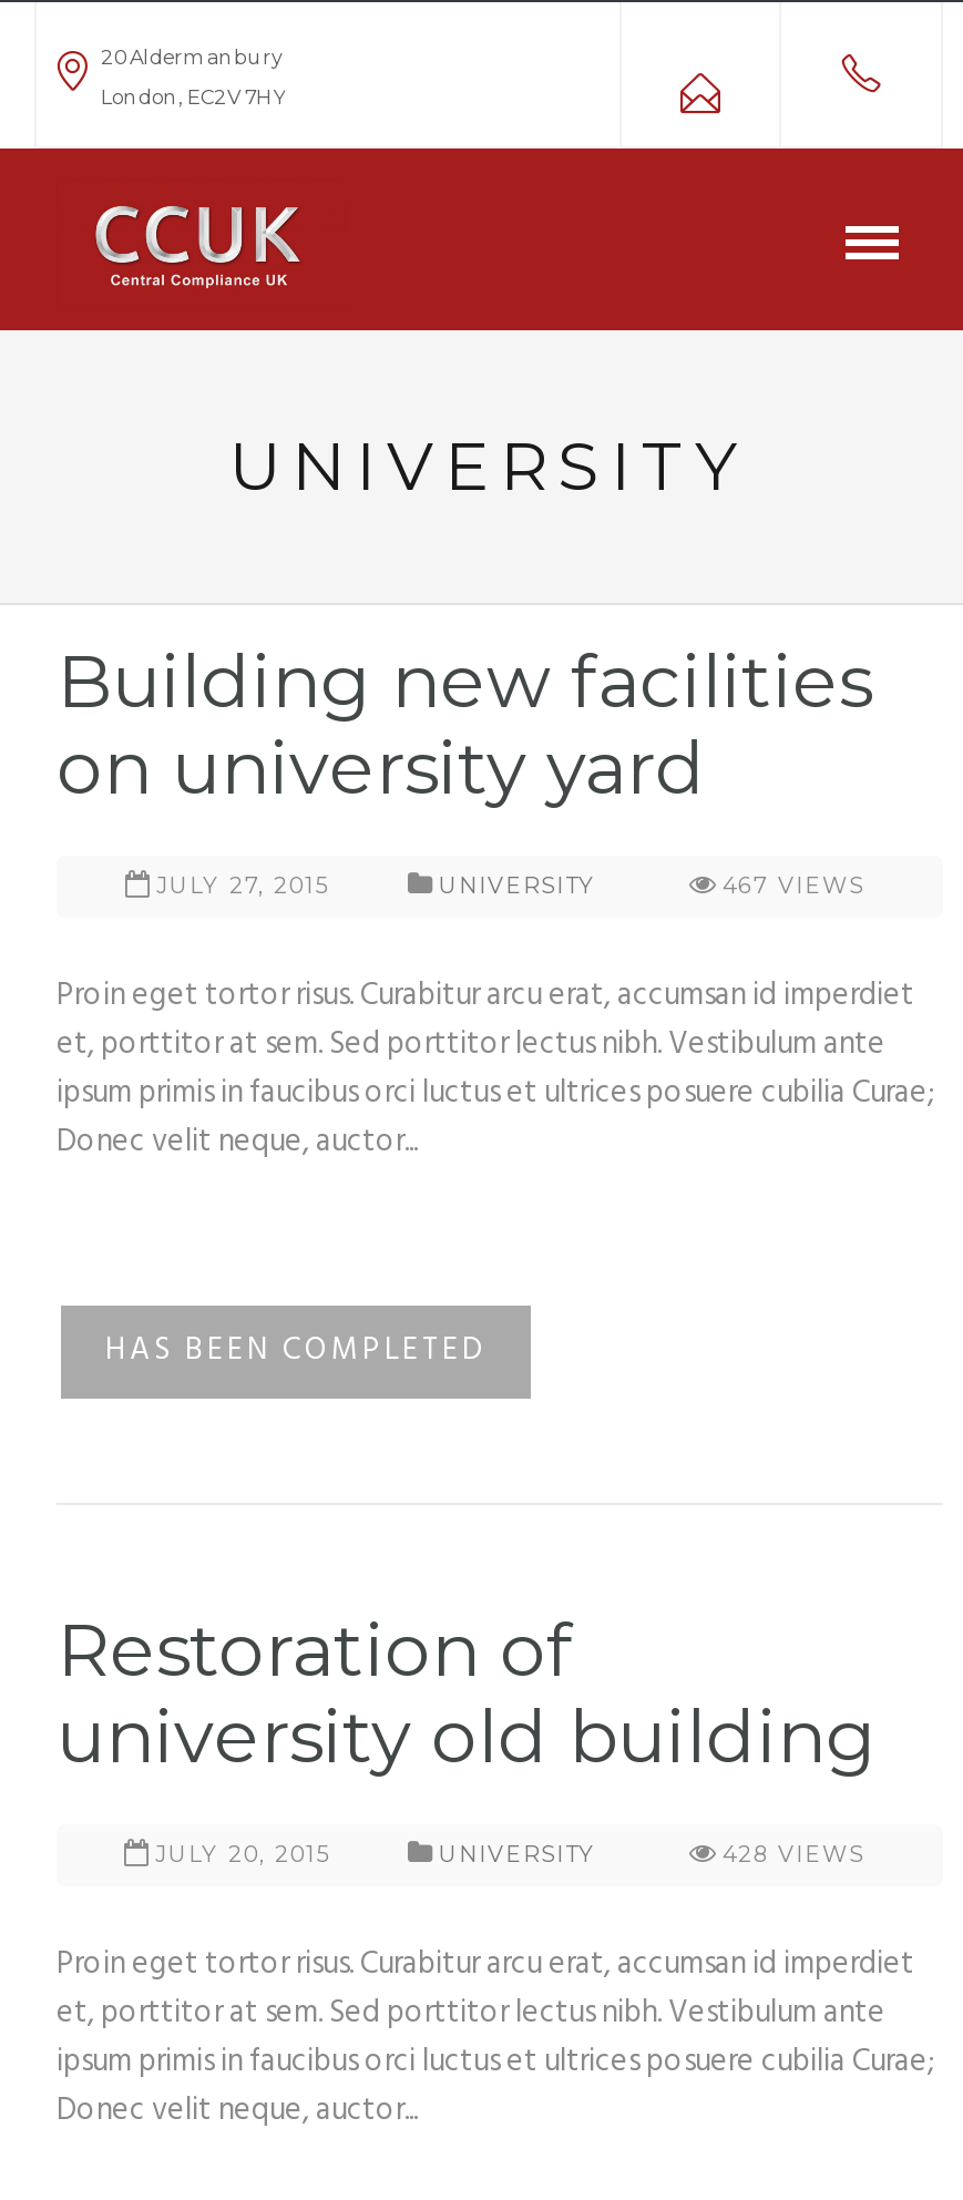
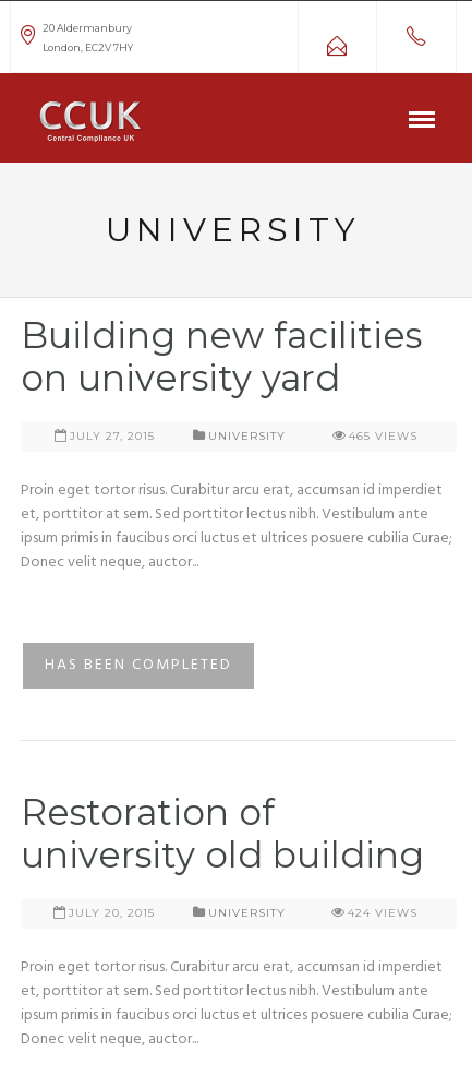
- 467 VIEWS
+ 465 VIEWS

- 428 VIEWS
+ 424 VIEWS
